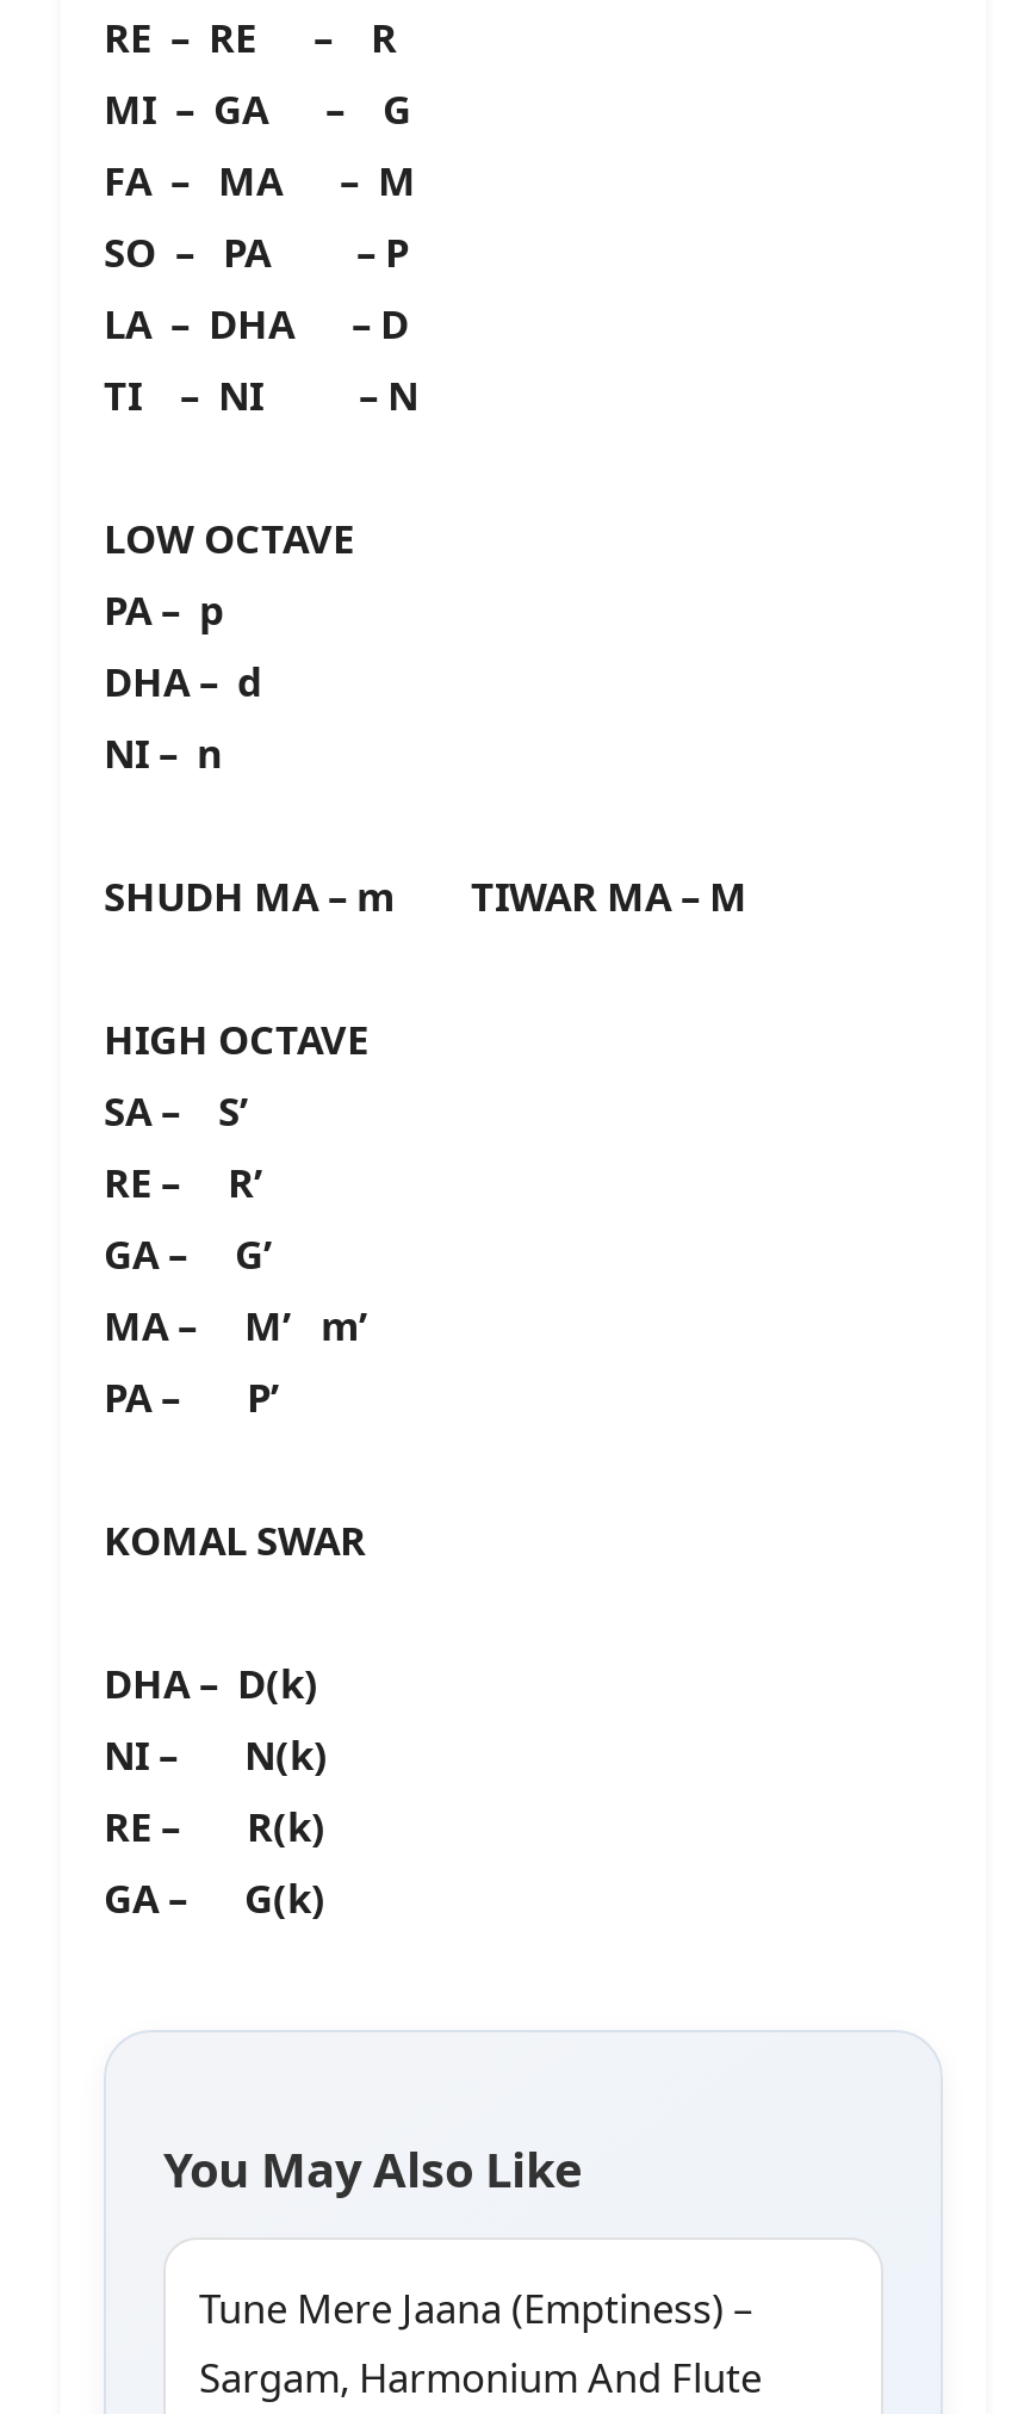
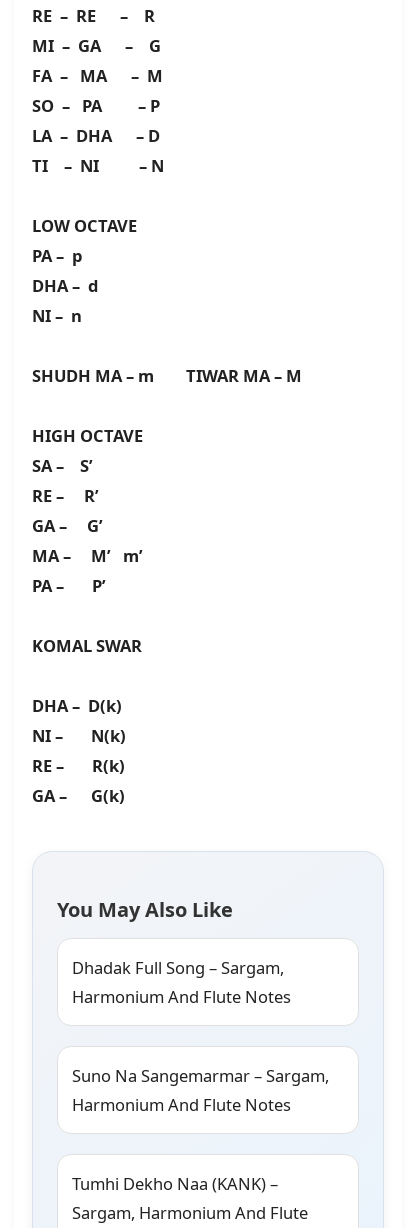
- Tune Mere Jaana (Emptiness) –
+ Dhadak Full Song – Sargam,
+ Harmonium And Flute Notes
+ Suno Na Sangemarmar – Sargam,
+ Harmonium And Flute Notes
+ Tumhi Dekho Naa (KANK) –
